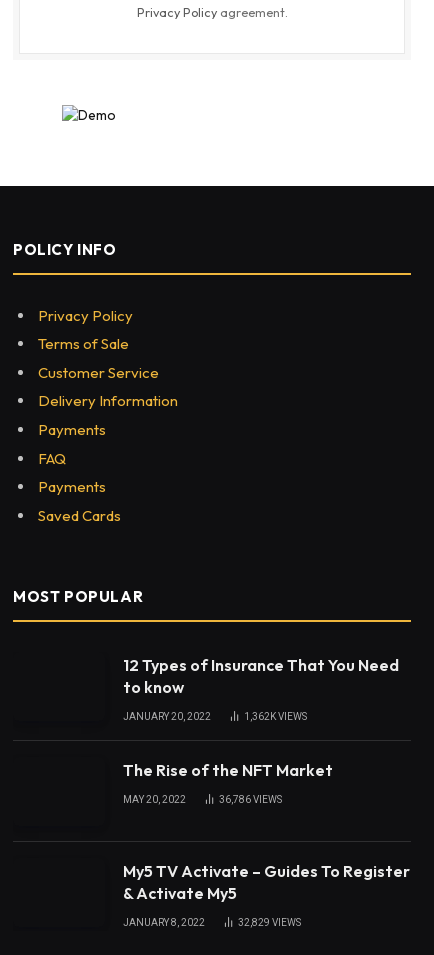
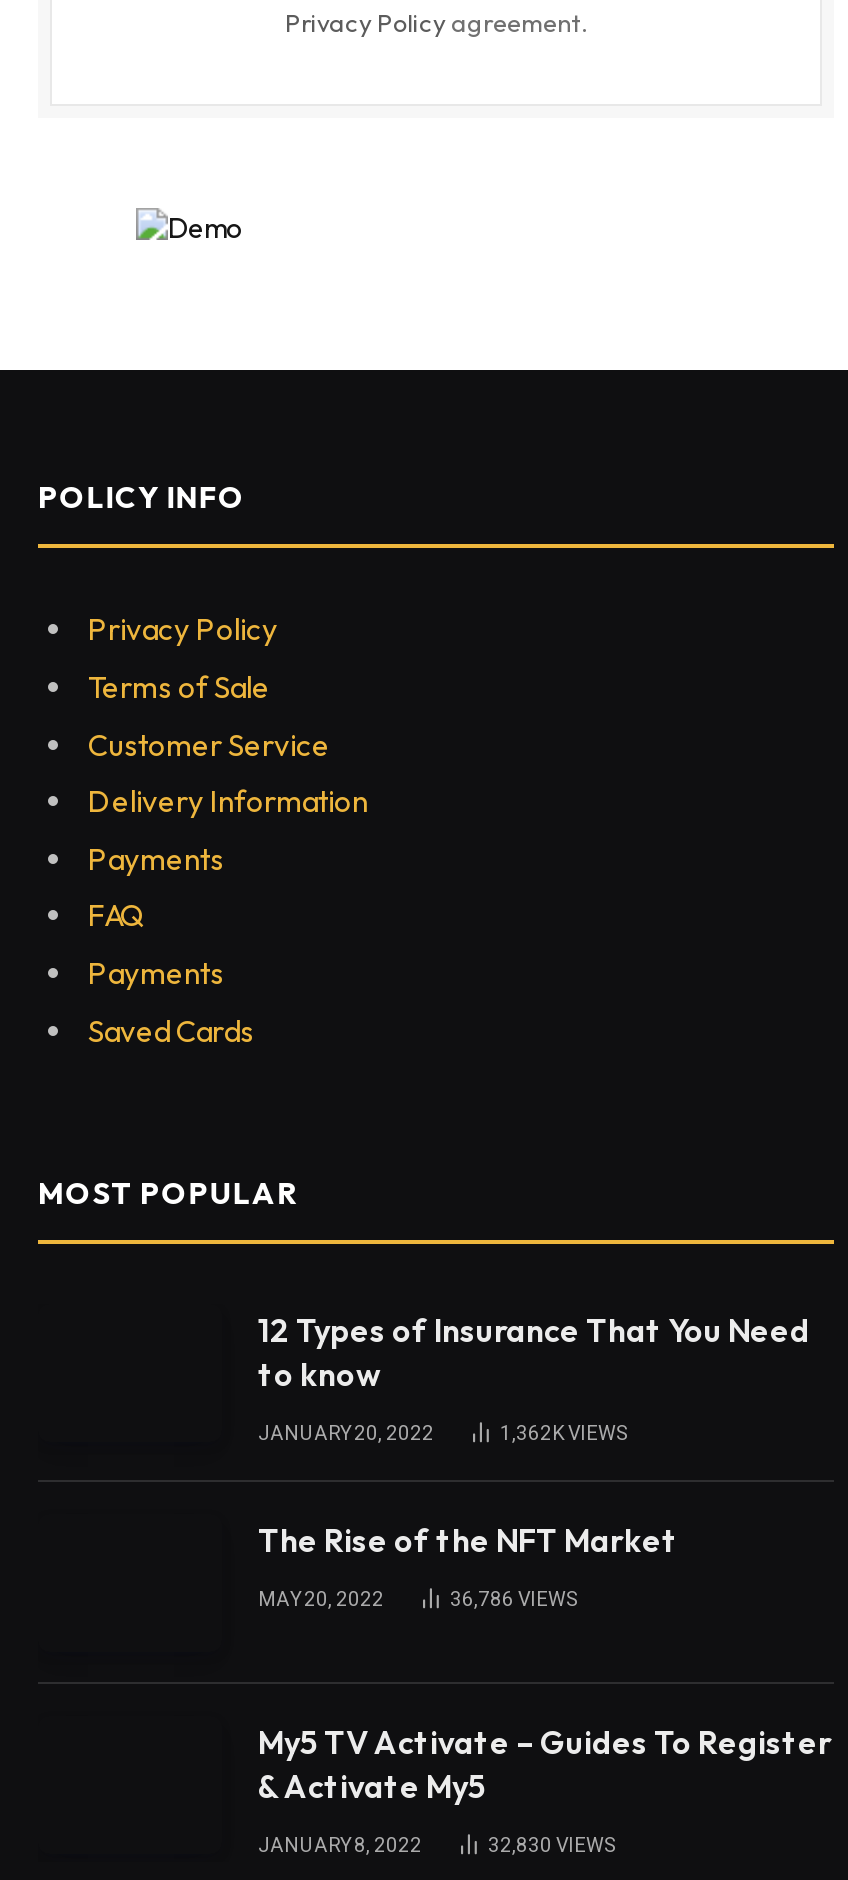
- 32,829 VIEWS
+ 32,830 VIEWS
